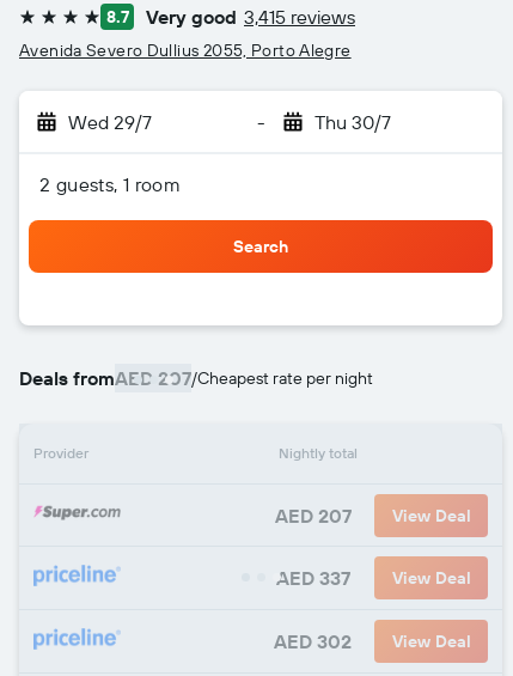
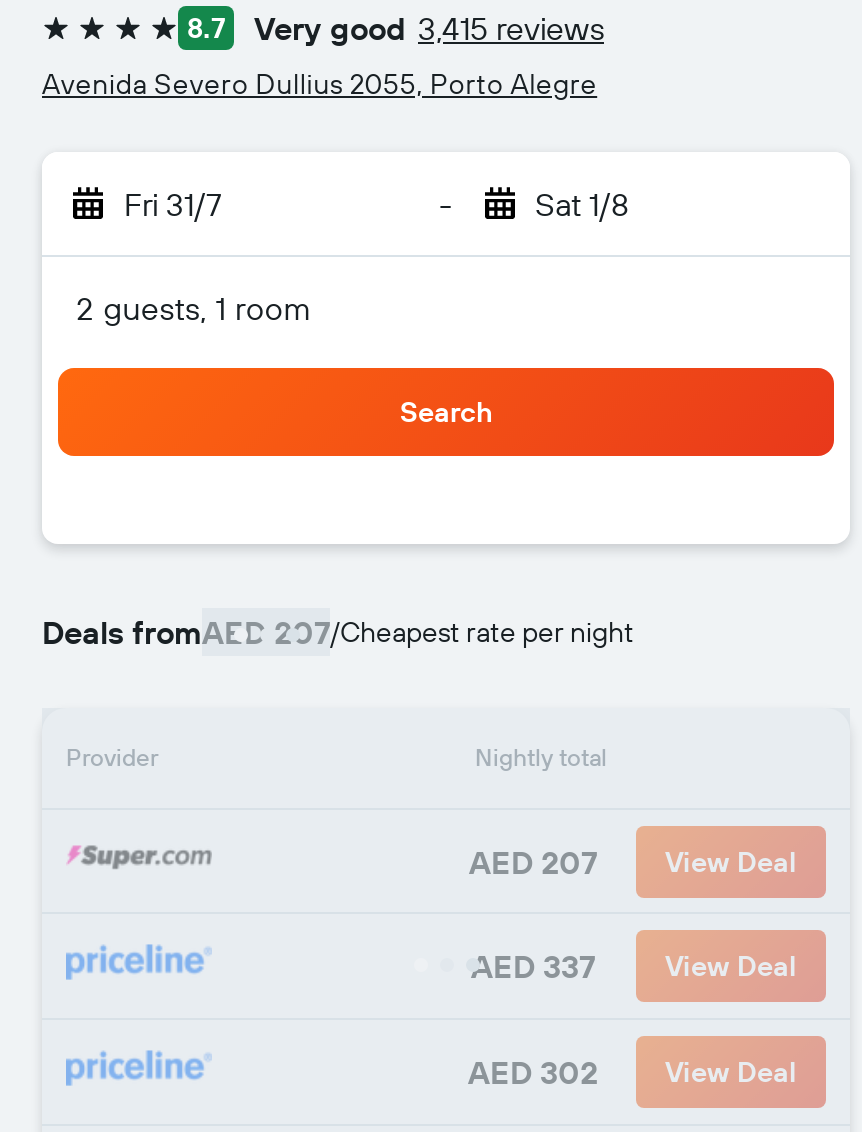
- Wed 29/7
+ Fri 31/7

- Thu 30/7
+ Sat 1/8
